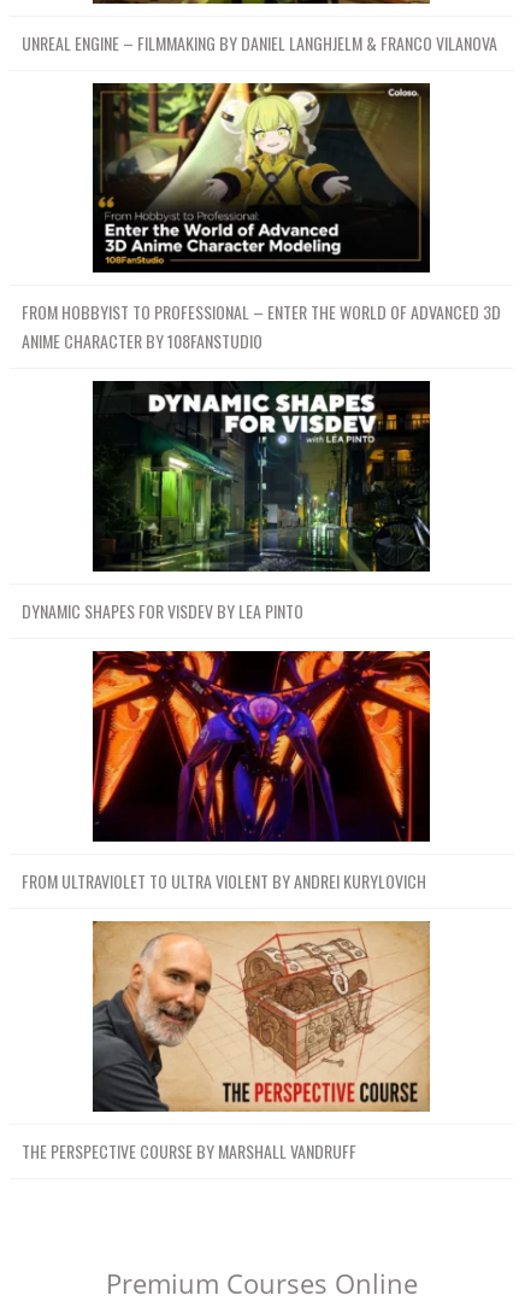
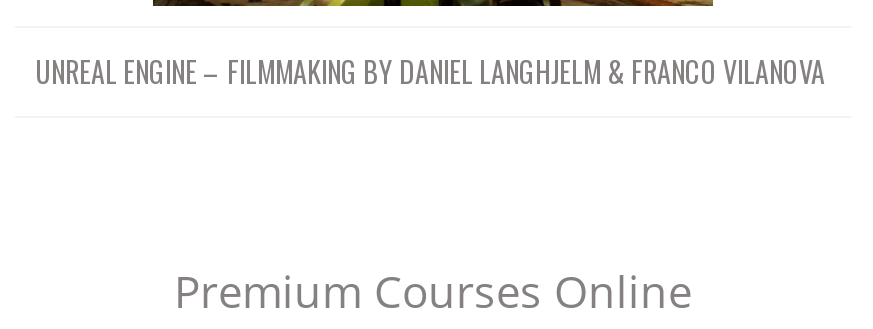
- [image]
- FROM HOBBYIST TO PROFESSIONAL – ENTER THE WORLD OF ADVANCED 3D
- ANIME CHARACTER BY 108FANSTUDIO

- [image]
- DYNAMIC SHAPES FOR VISDEV BY LEA PINTO

- [image]
- FROM ULTRAVIOLET TO ULTRA VIOLENT BY ANDREI KURYLOVICH

- [image]
- THE PERSPECTIVE COURSE BY MARSHALL VANDRUFF
